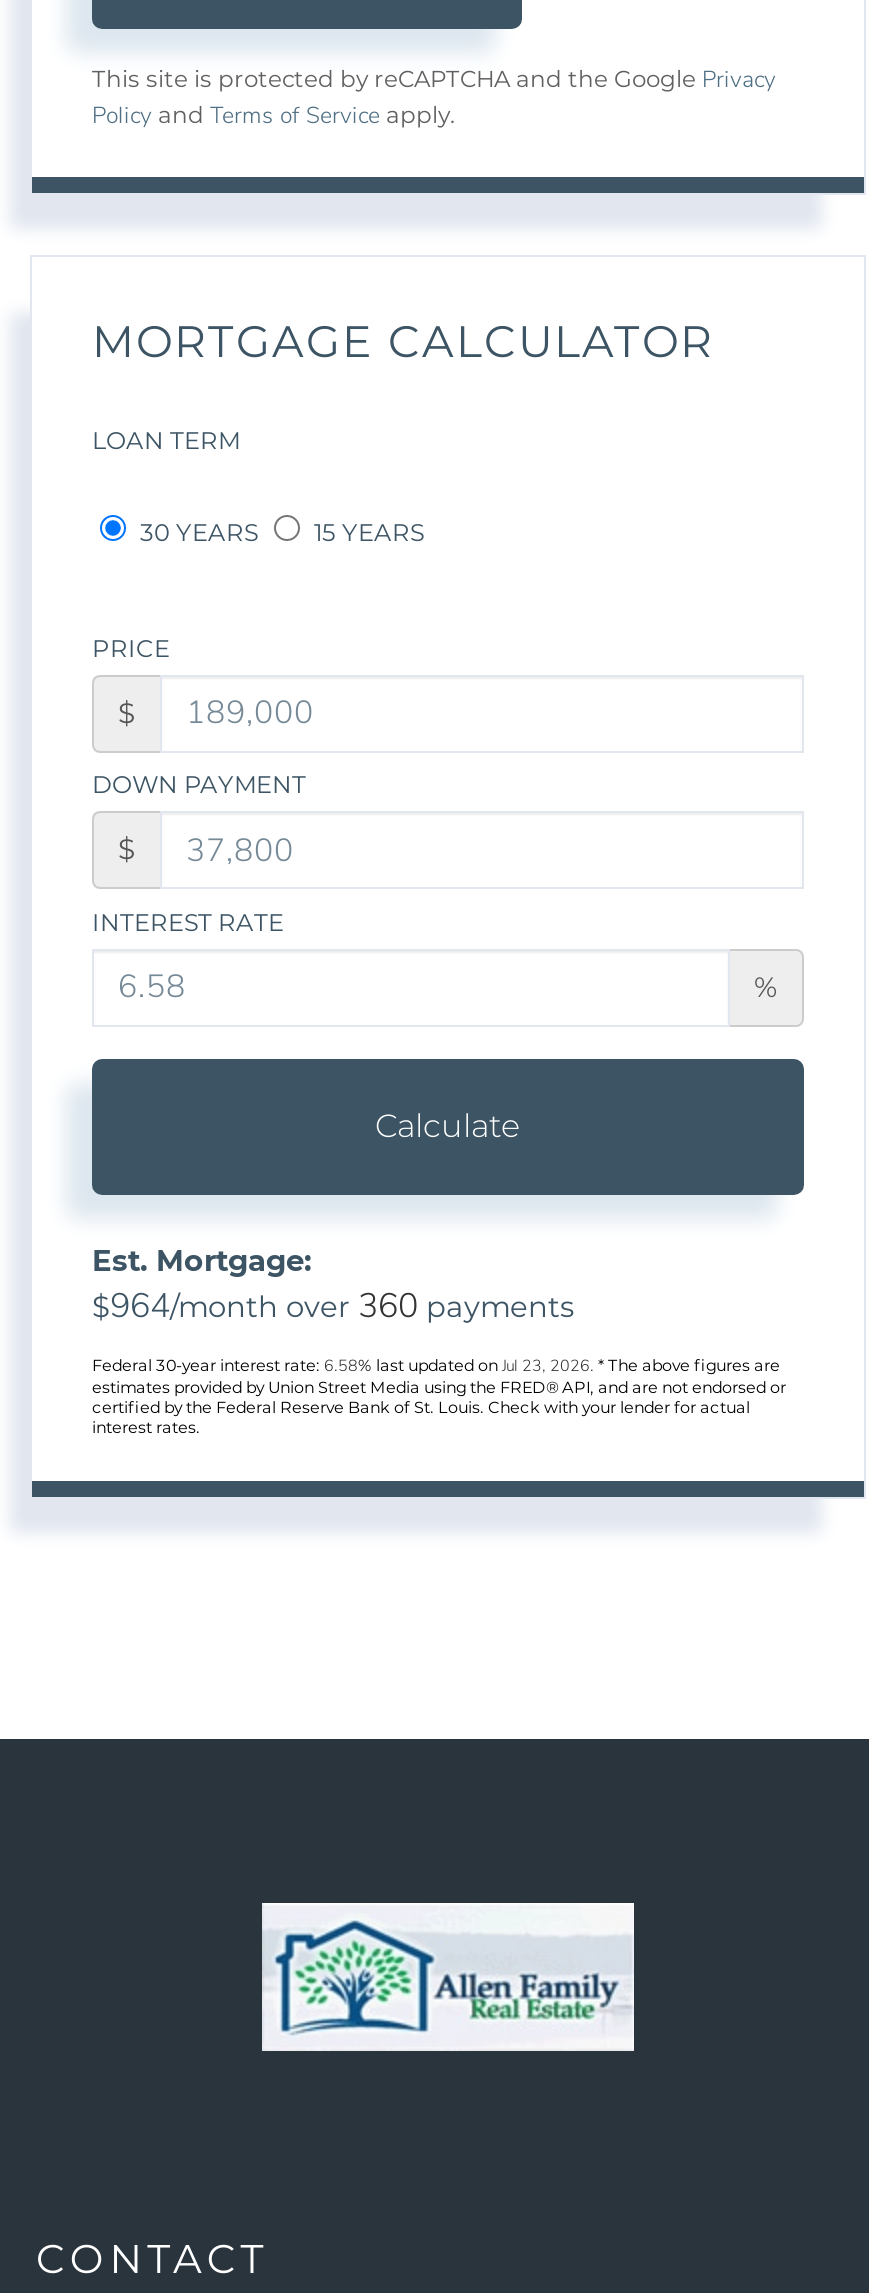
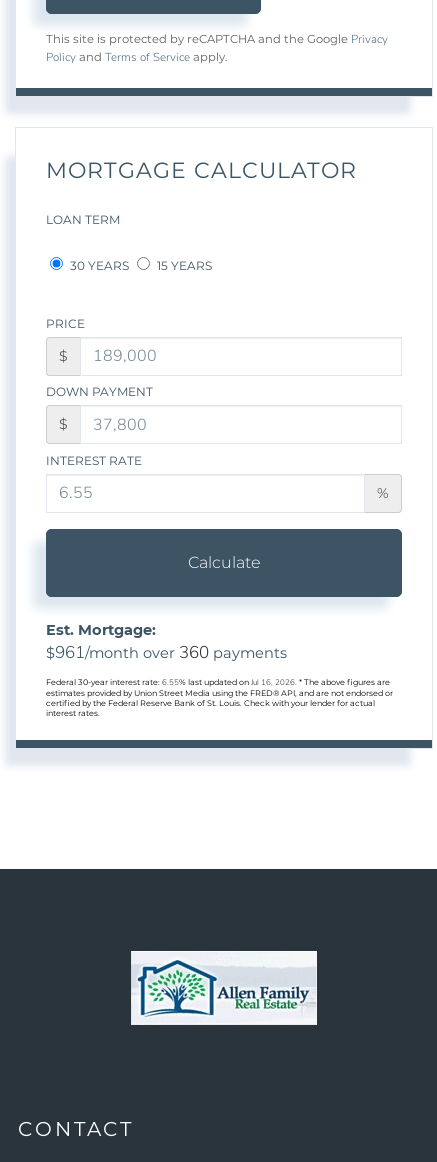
- $964/month over 360 payments
+ $961/month over 360 payments

- Federal 30-year interest rate: 6.58% last updated on Jul 23, 2026. * The above figures are
+ Federal 30-year interest rate: 6.55% last updated on Jul 16, 2026. * The above figures are
